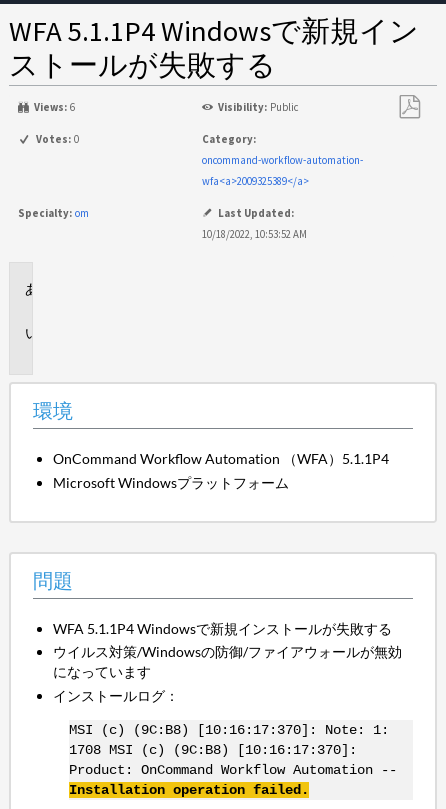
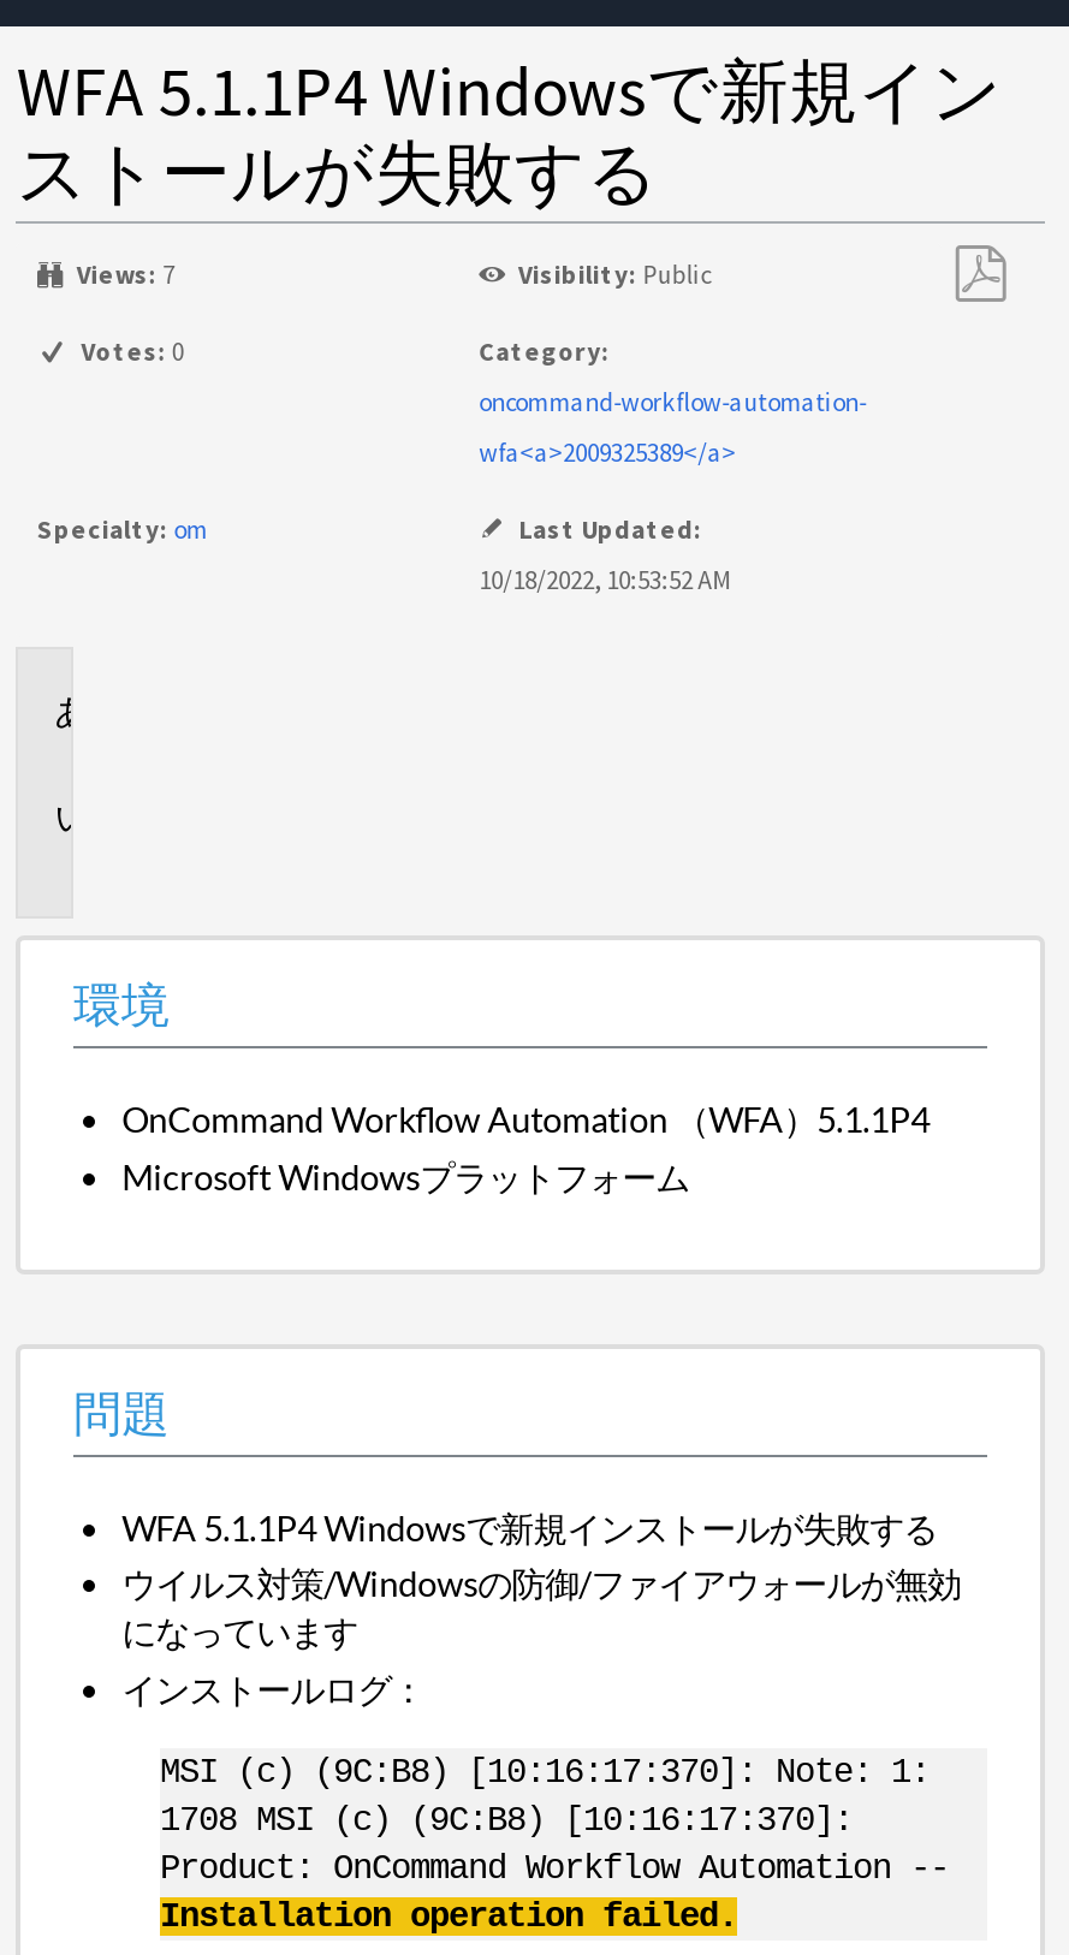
- Views: 6
+ Views: 7
